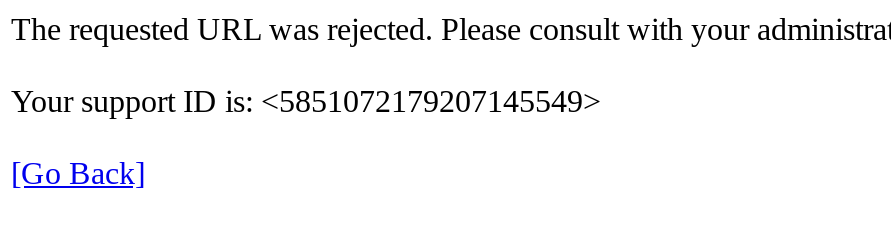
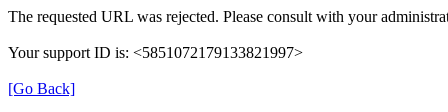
- Your support ID is: <5851072179207145549>
+ Your support ID is: <5851072179133821997>
